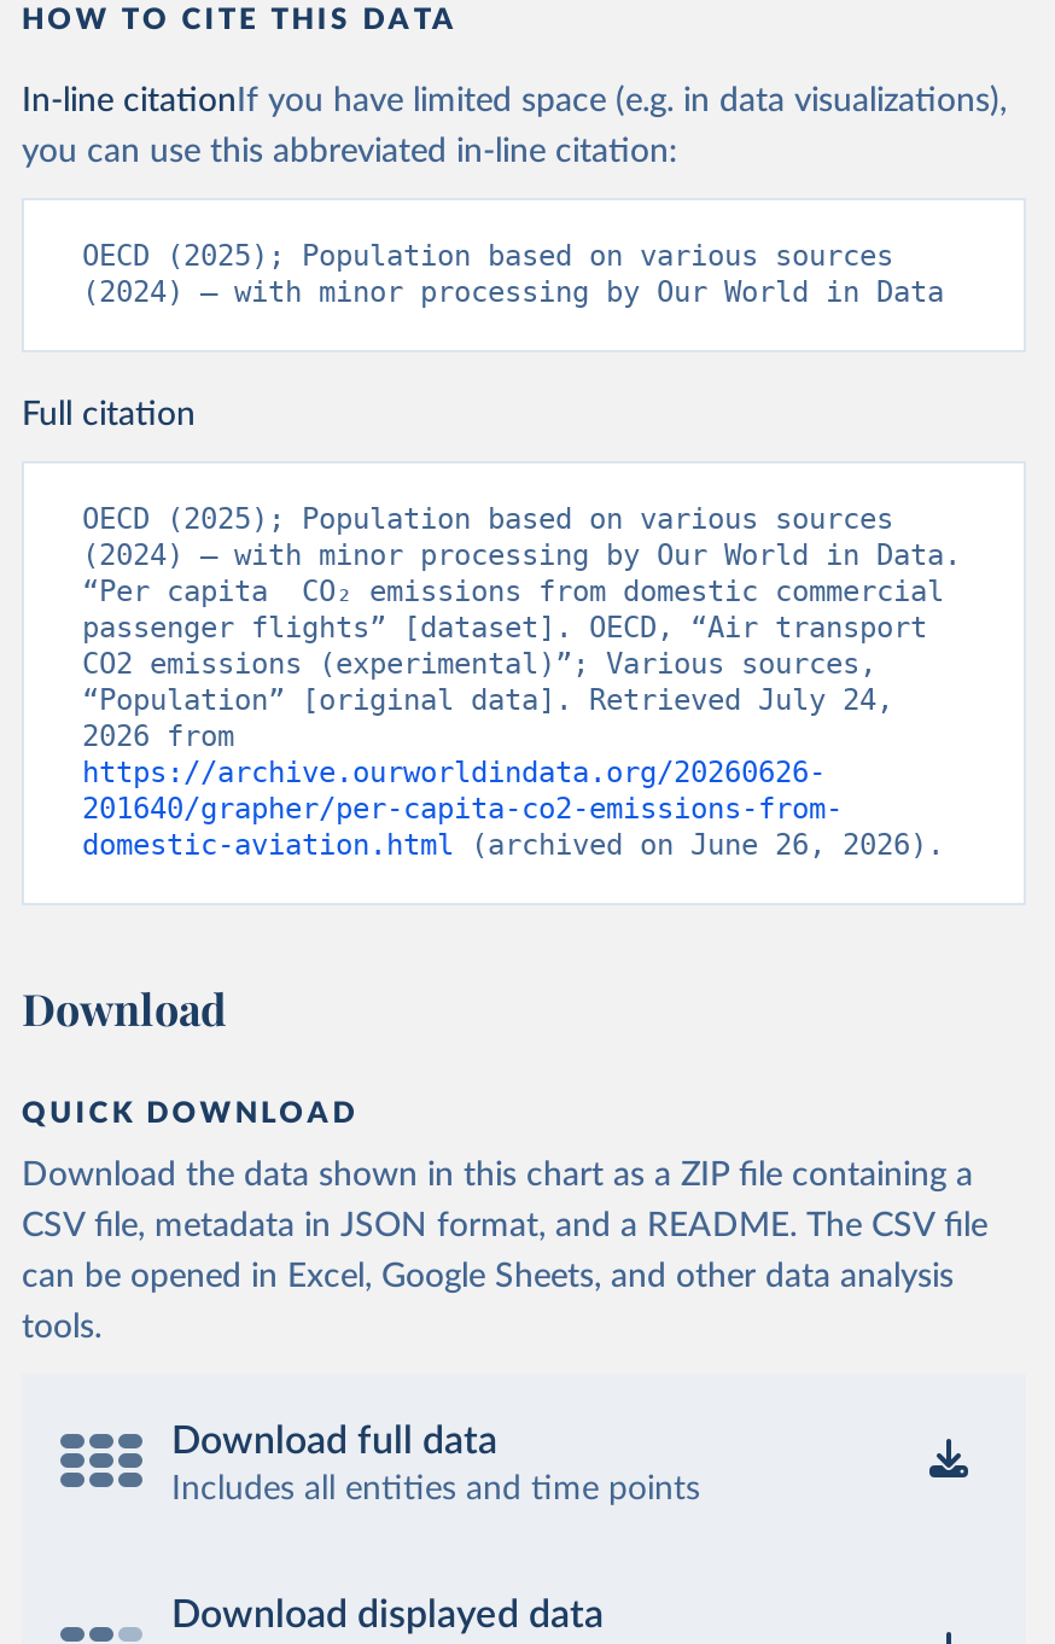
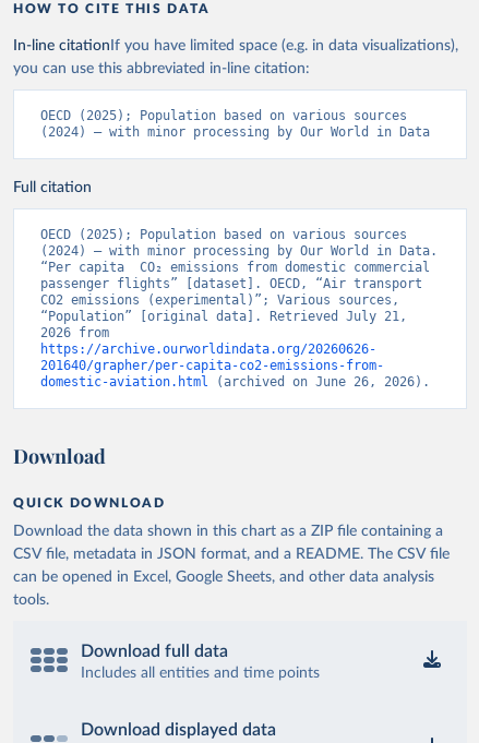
- “Population” [original data]. Retrieved July 24,
+ “Population” [original data]. Retrieved July 21,
